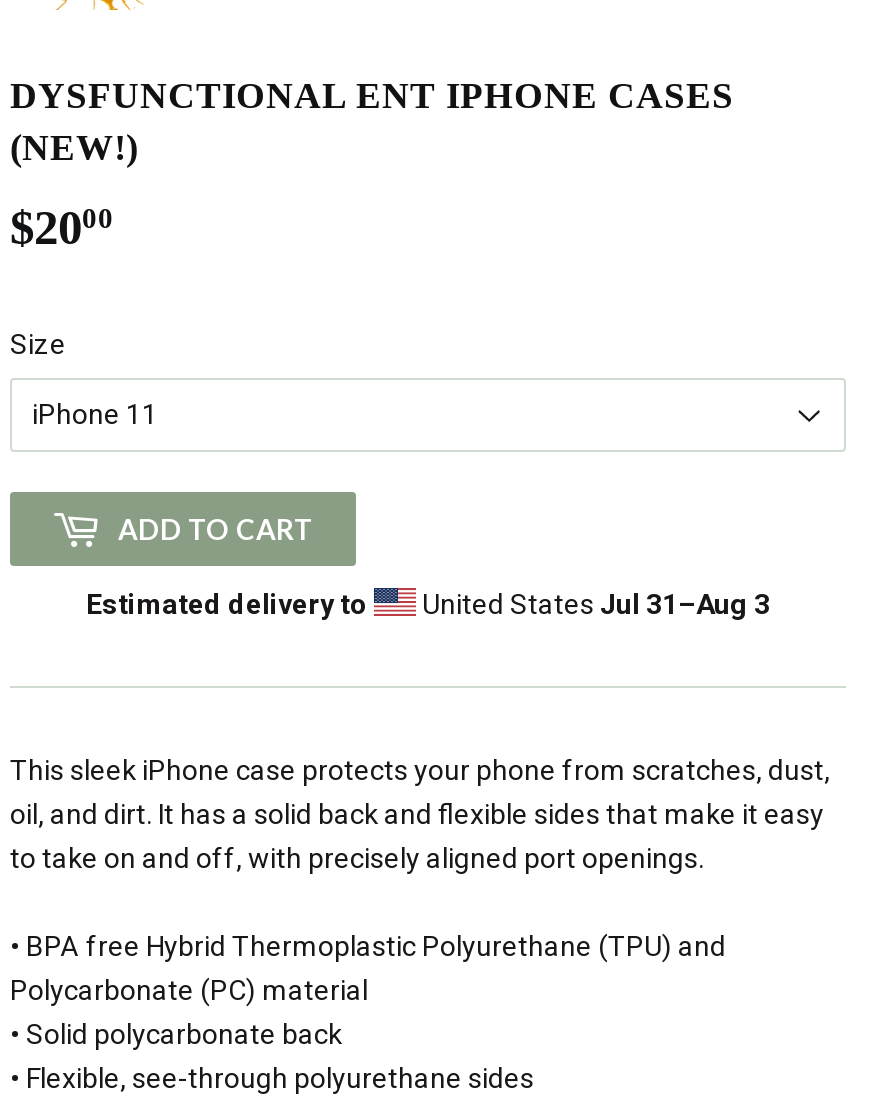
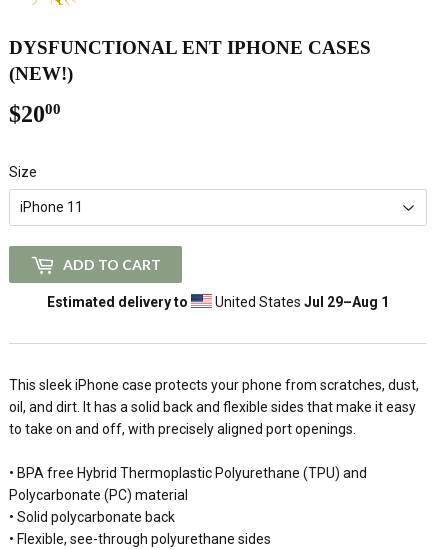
- United States Jul 31–Aug 3
+ United States Jul 29–Aug 1
